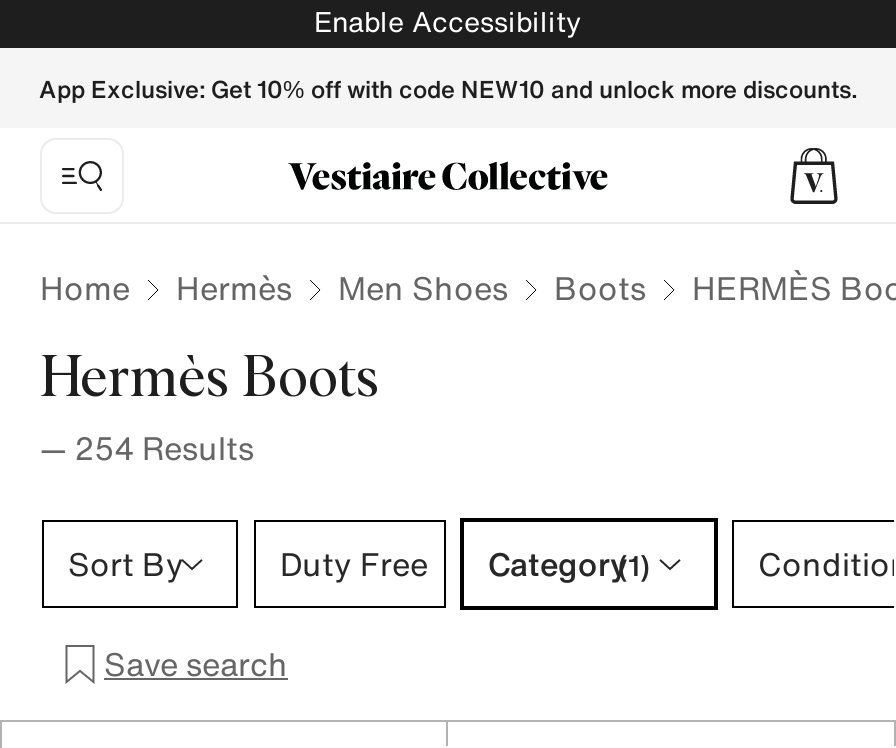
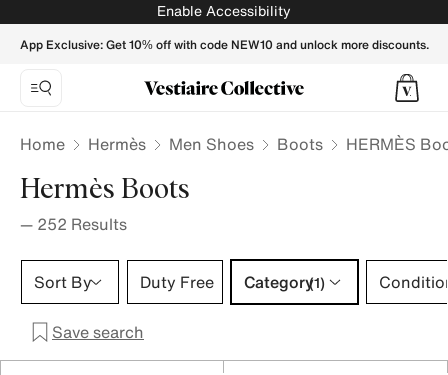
- — 254 Results
+ — 252 Results
